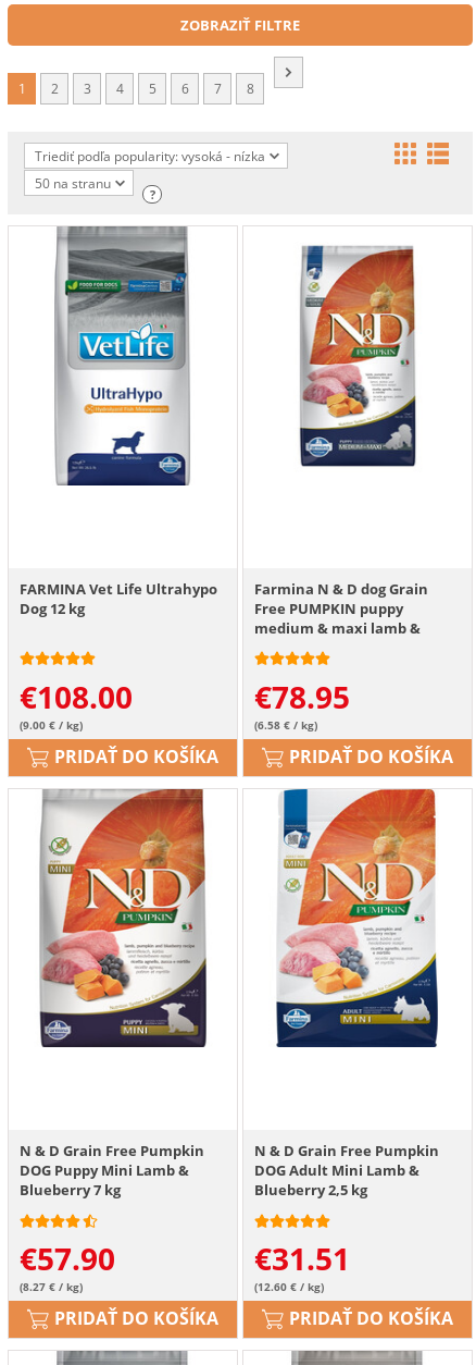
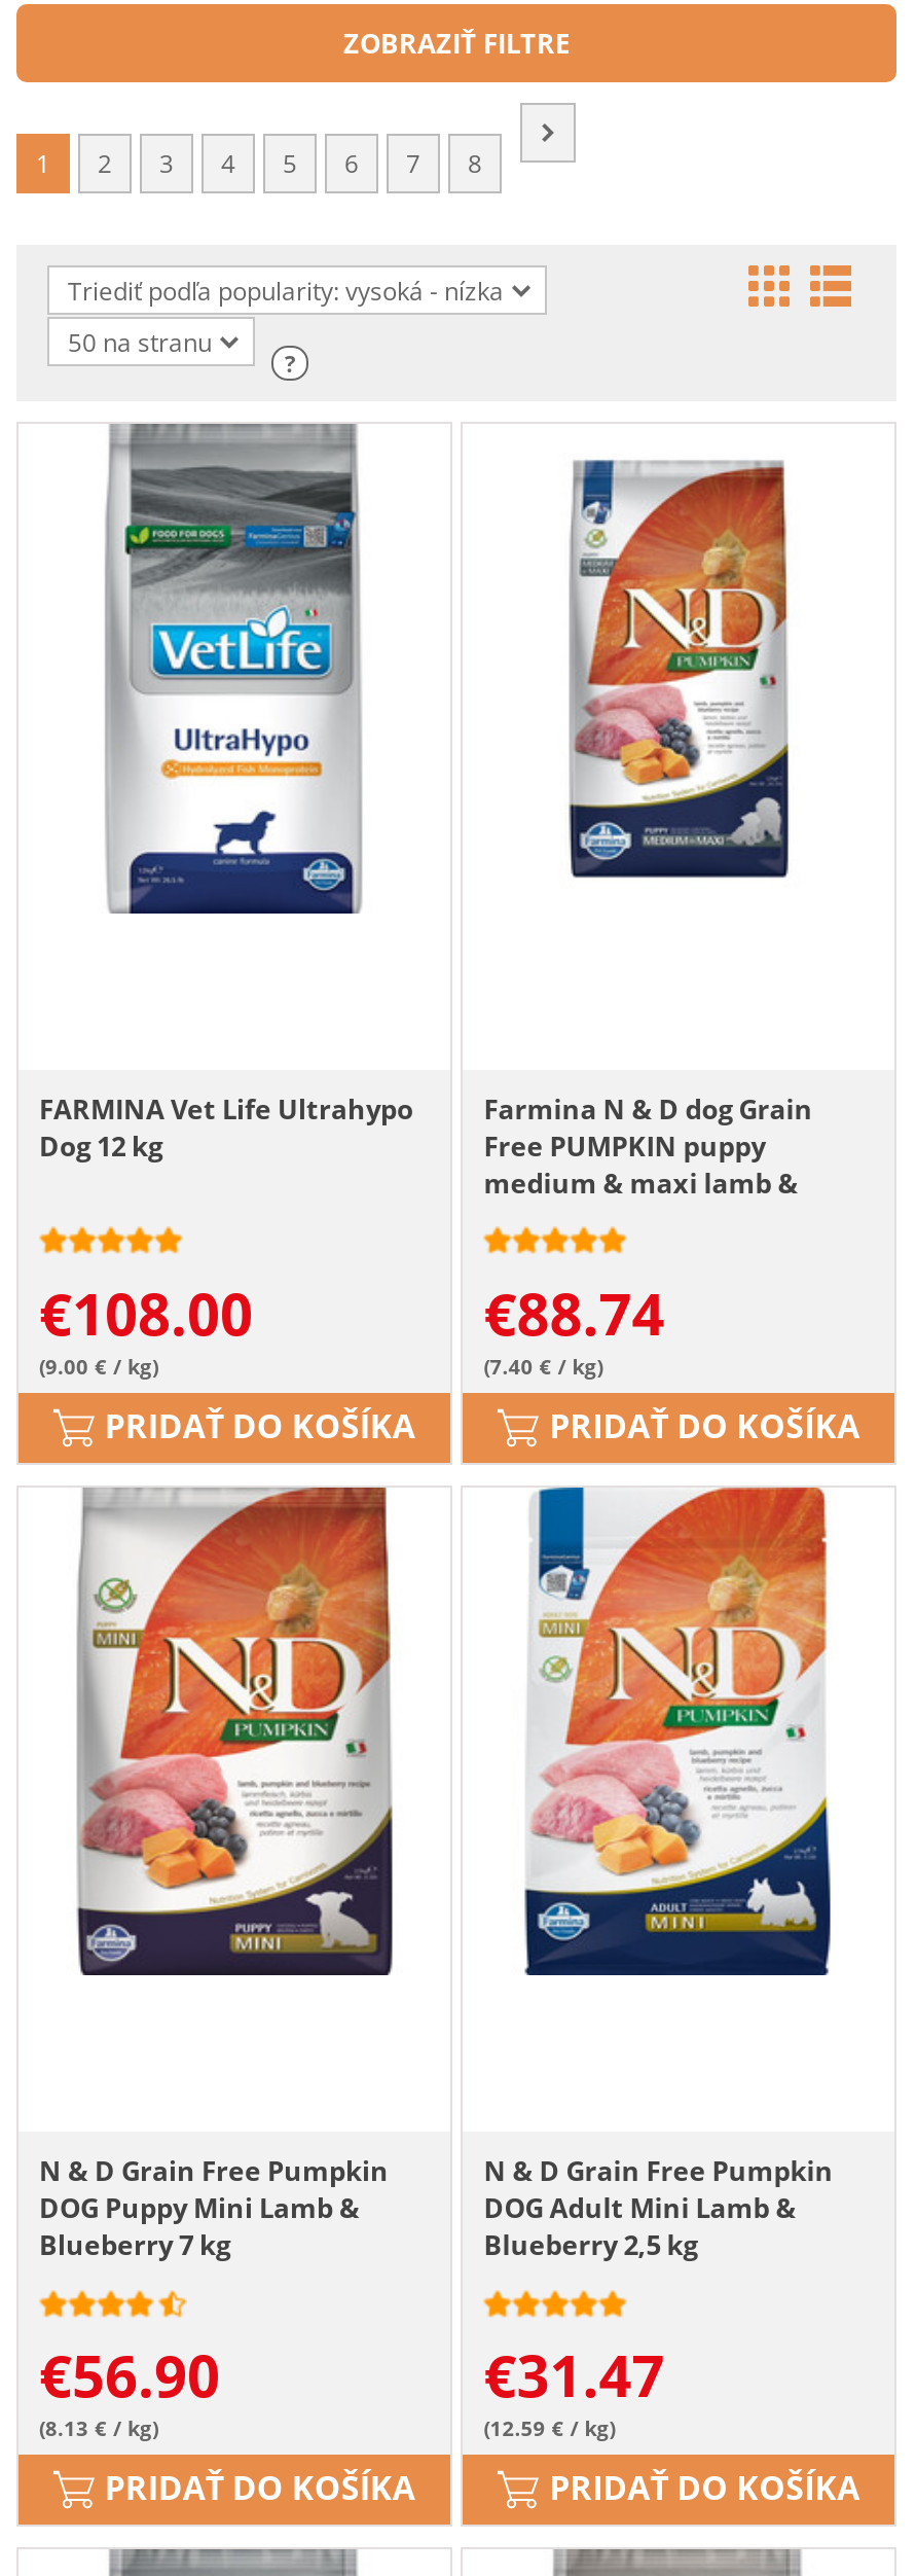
- €78.95
+ €88.74

- (6.58 € / kg)
+ (7.40 € / kg)

- €57.90
+ €56.90

- €31.51
+ €31.47

- (8.27 € / kg)
+ (8.13 € / kg)

- (12.60 € / kg)
+ (12.59 € / kg)
